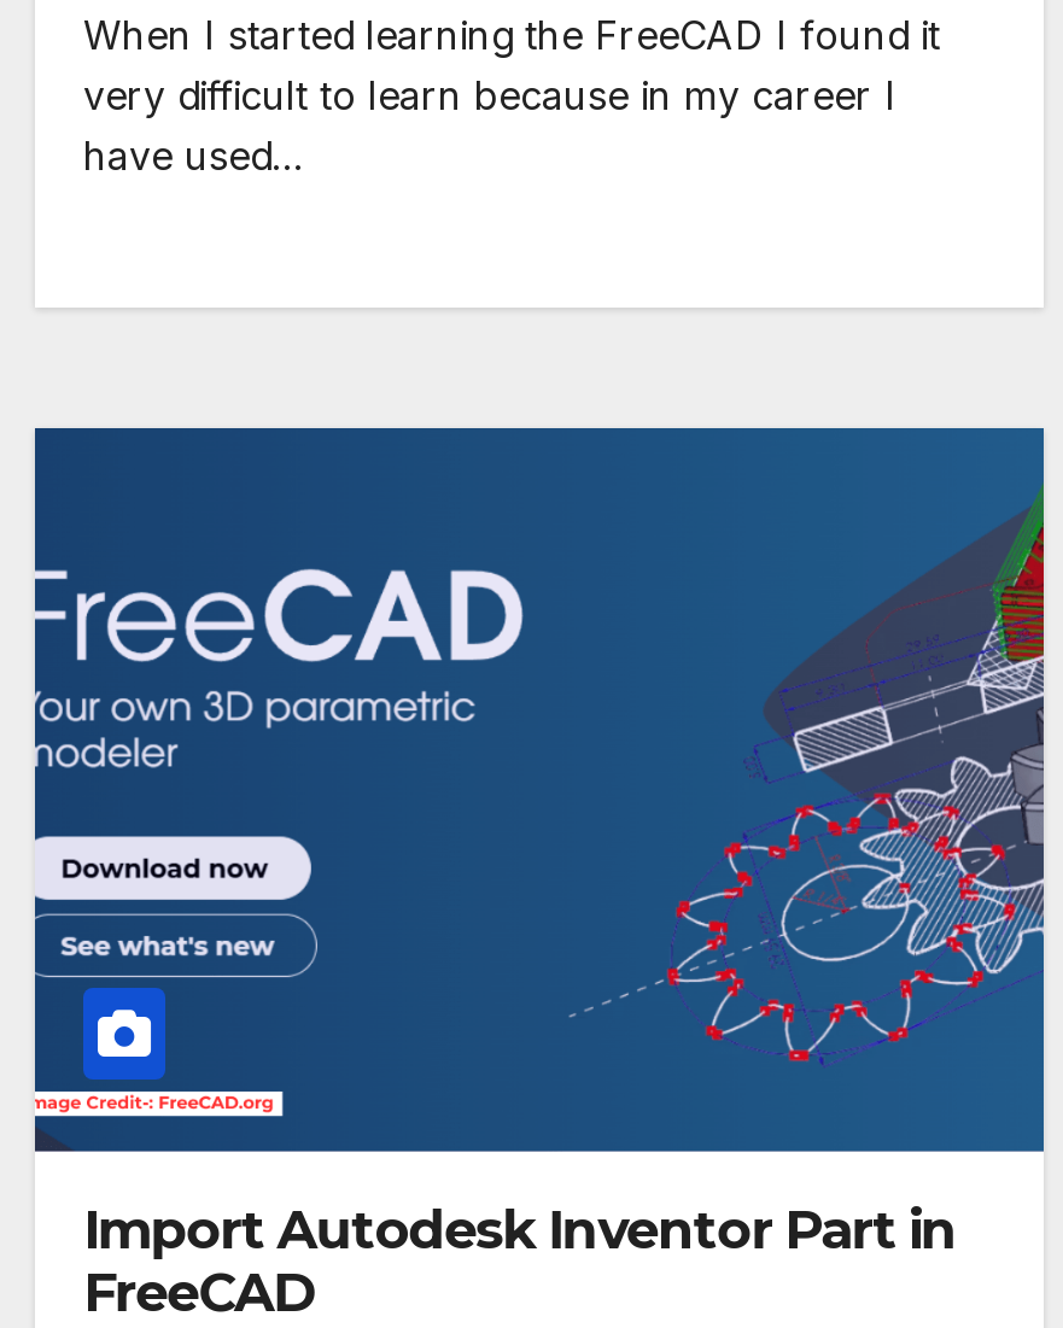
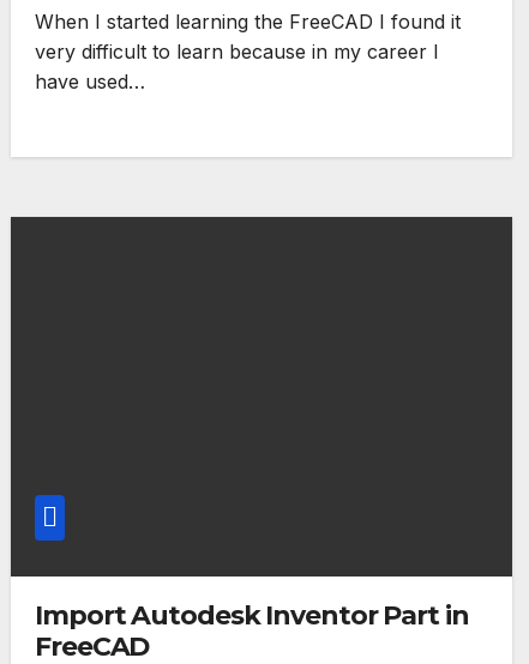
- [image]
